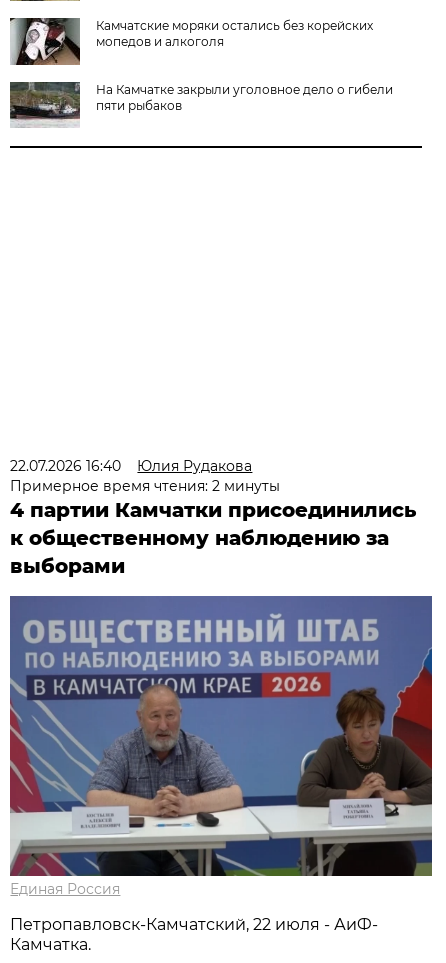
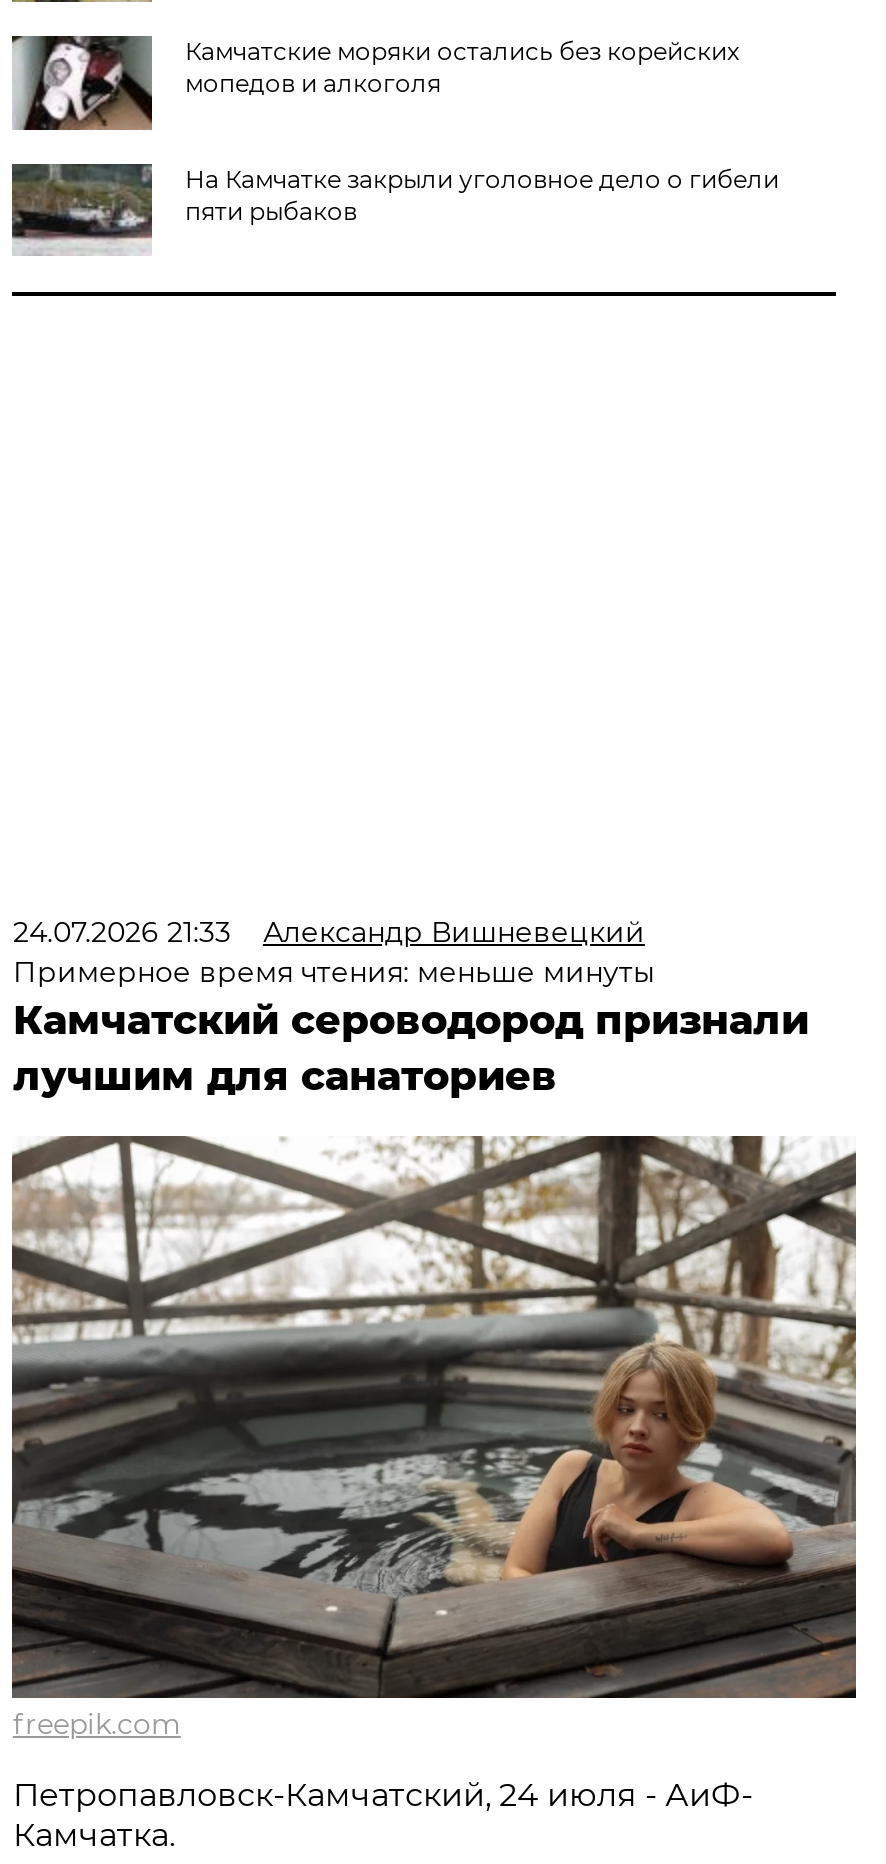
- 22.07.2026 16:40
- Юлия Рудакова
- Примерное время чтения: 2 минуты
- 4 партии Камчатки присоединились
- к общественному наблюдению за
- выборами
+ 24.07.2026 21:33
+ Александр Вишневецкий
+ Примерное время чтения: меньше минуты
+ Камчатский сероводород признали
+ лучшим для санаториев

- [image]
- Единая Россия
+ [image]
+ freepik.com

- Петропавловск-Камчатский, 22 июля - АиФ-
+ Петропавловск-Камчатский, 24 июля - АиФ-
